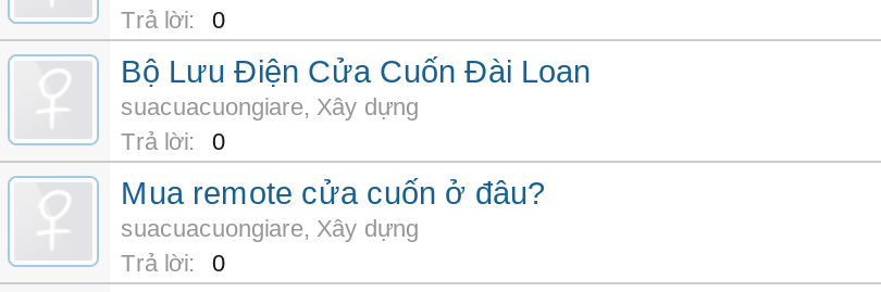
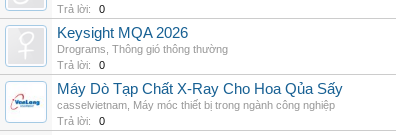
- Bộ Lưu Điện Cửa Cuốn Đài Loan
- suacuacuongiare, Xây dựng
+ Keysight MQA 2026
+ Drograms, Thông gió thông thường

+ [image]

- Mua remote cửa cuốn ở đâu?
- suacuacuongiare, Xây dựng
+ Máy Dò Tạp Chất X-Ray Cho Hoa Qủa Sấy
+ casselvietnam, Máy móc thiết bị trong ngành công nghiệp
